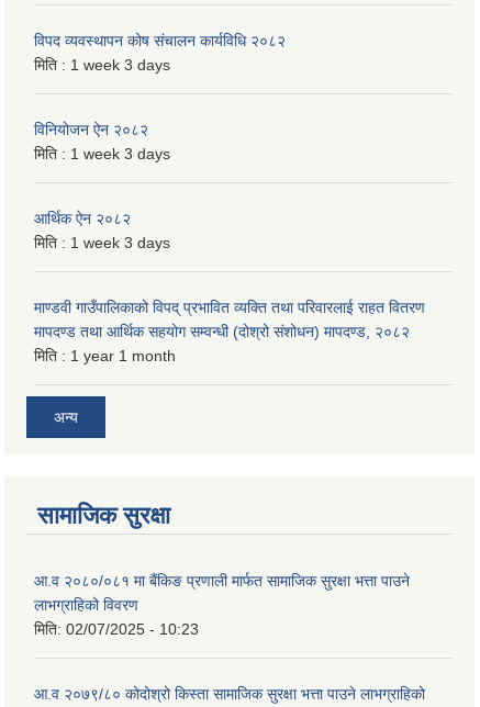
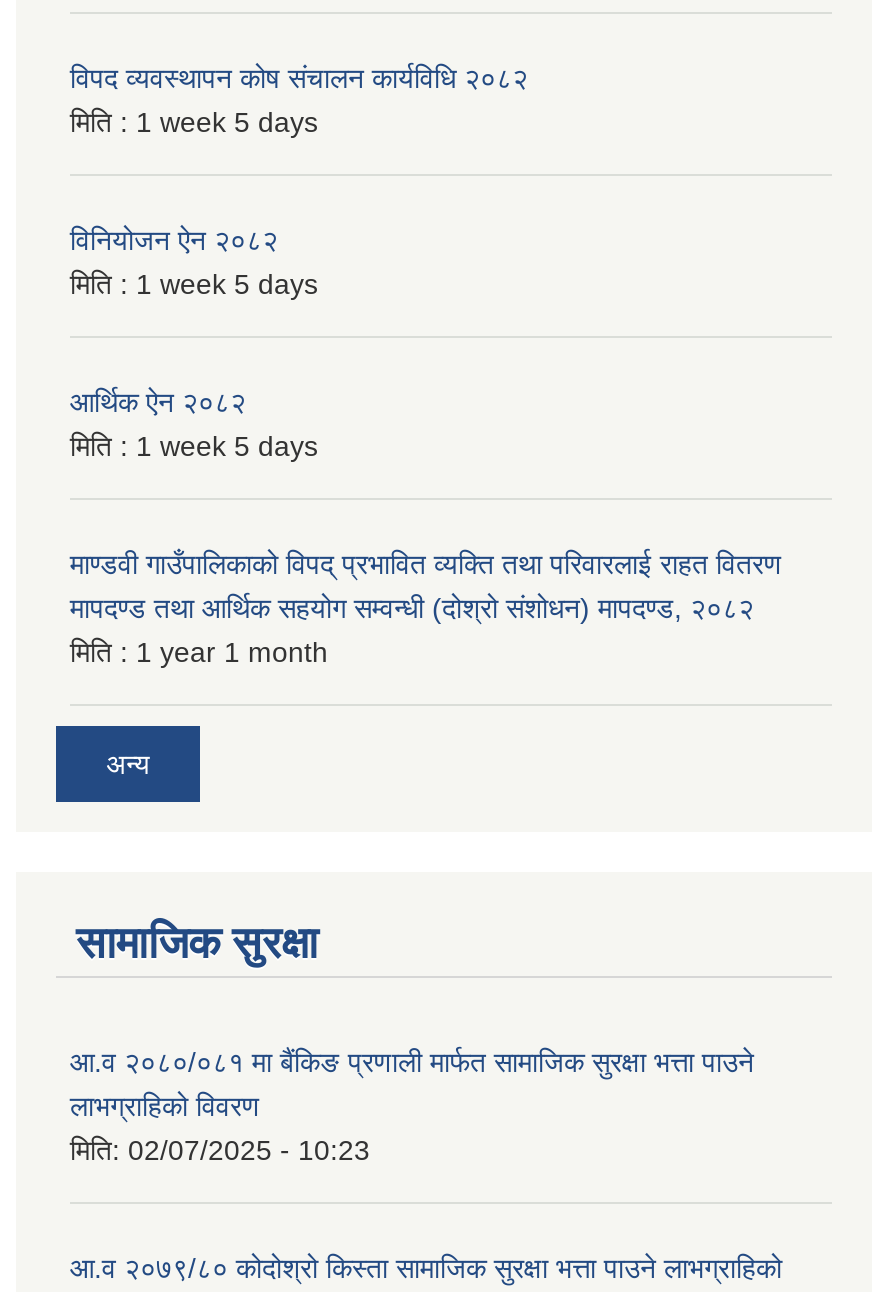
- मिति : 1 week 3 days
+ मिति : 1 week 5 days

- मिति : 1 week 3 days
+ मिति : 1 week 5 days

- मिति : 1 week 3 days
+ मिति : 1 week 5 days
